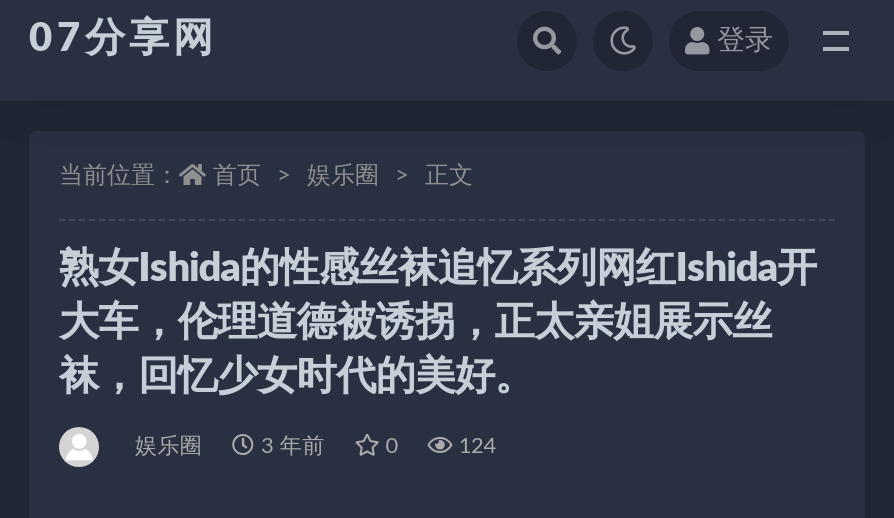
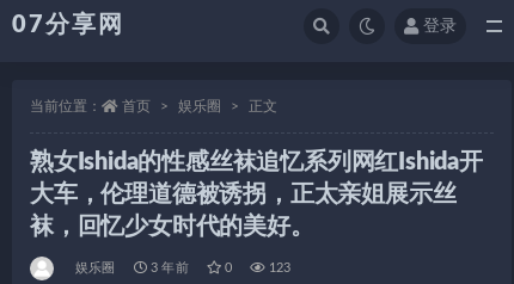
- 124
+ 123
